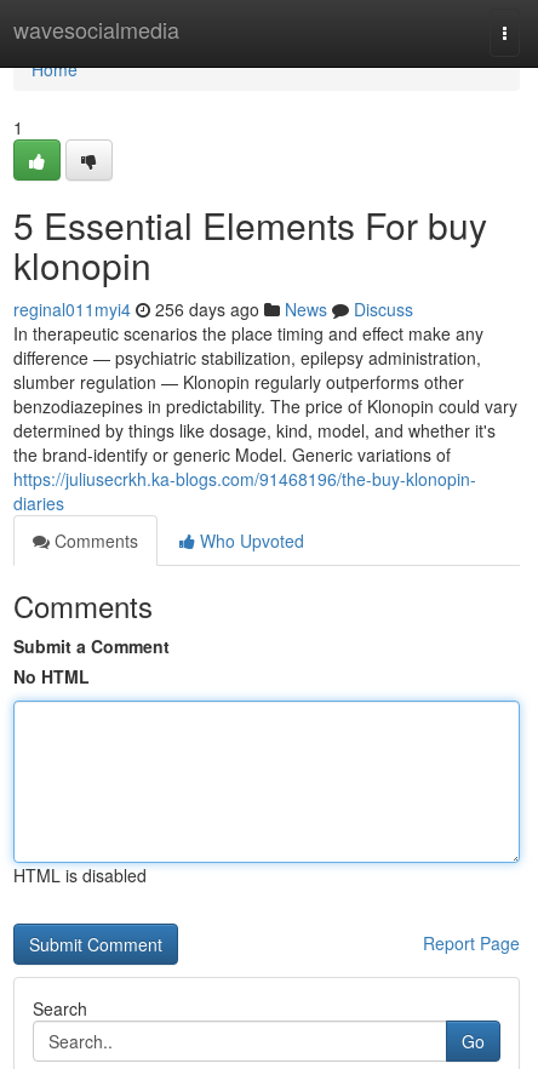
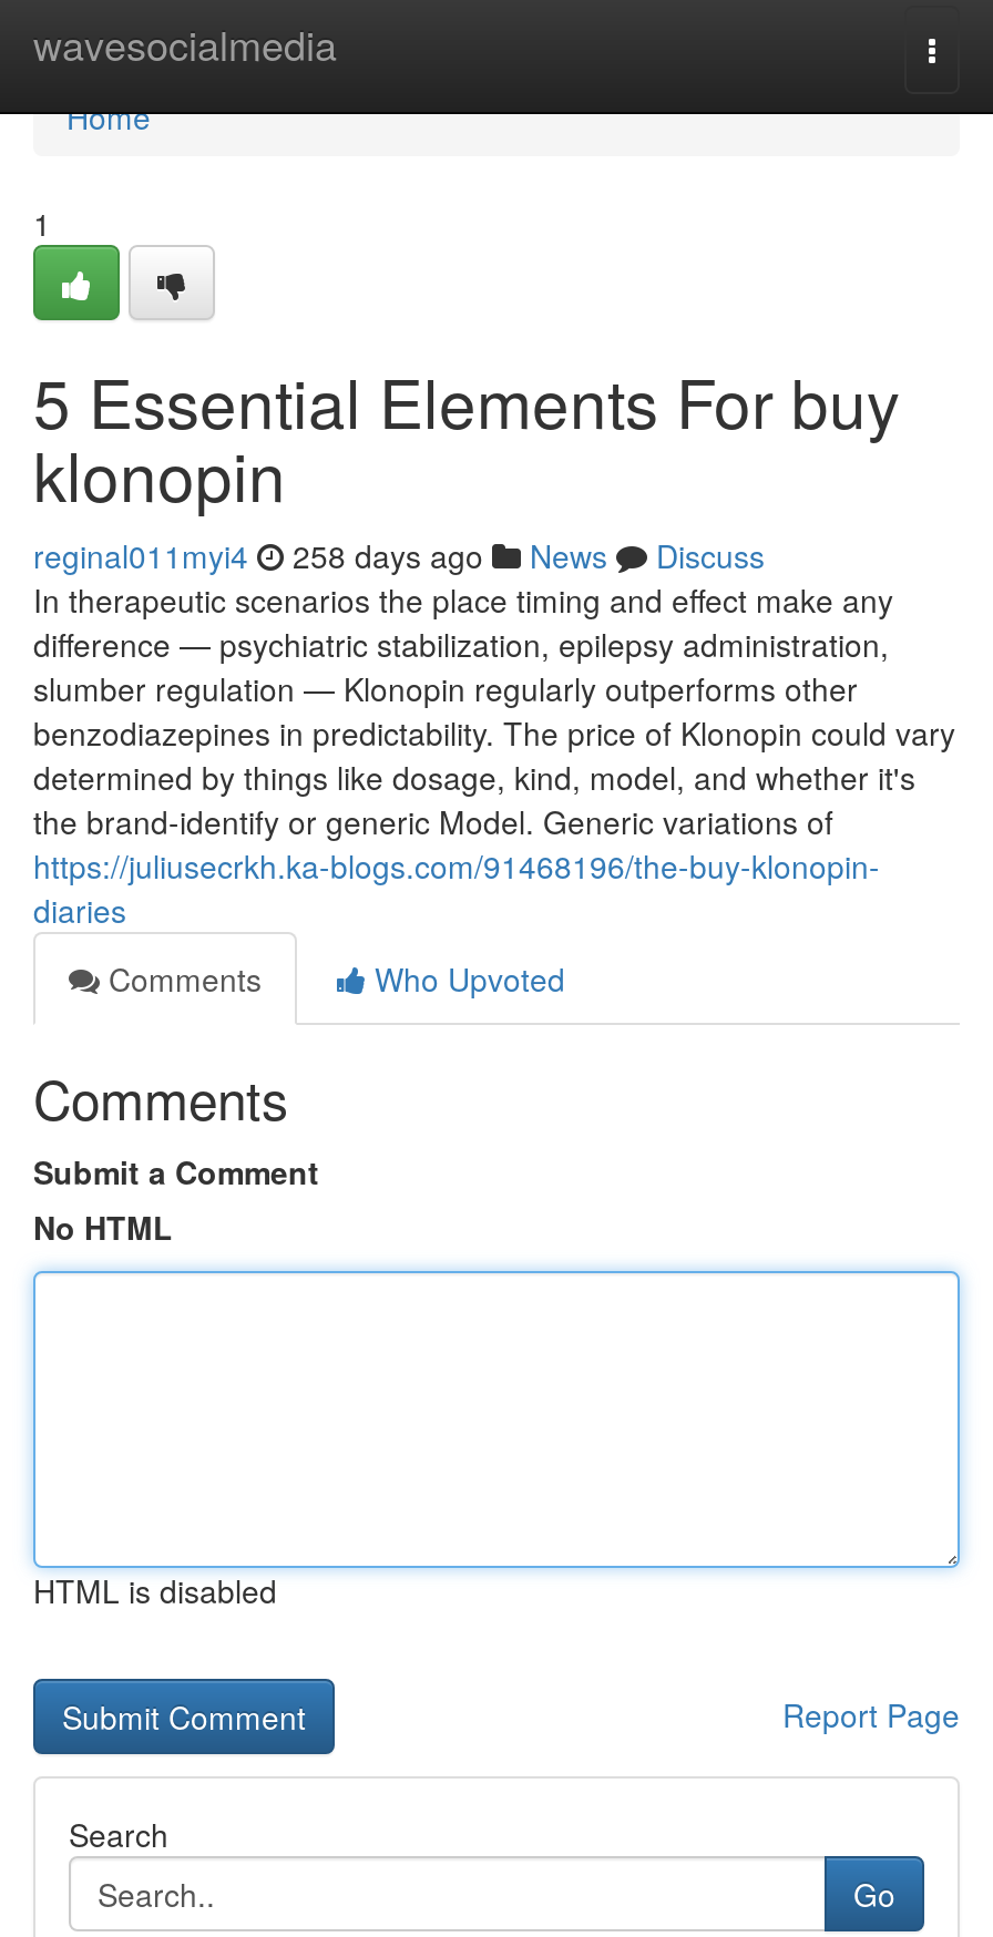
- reginal011myi4 256 days ago News Discuss
+ reginal011myi4 258 days ago News Discuss
